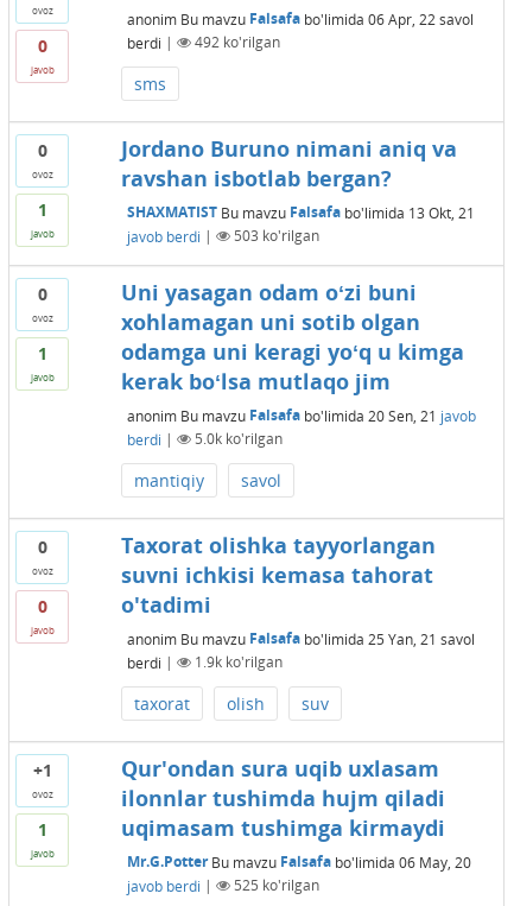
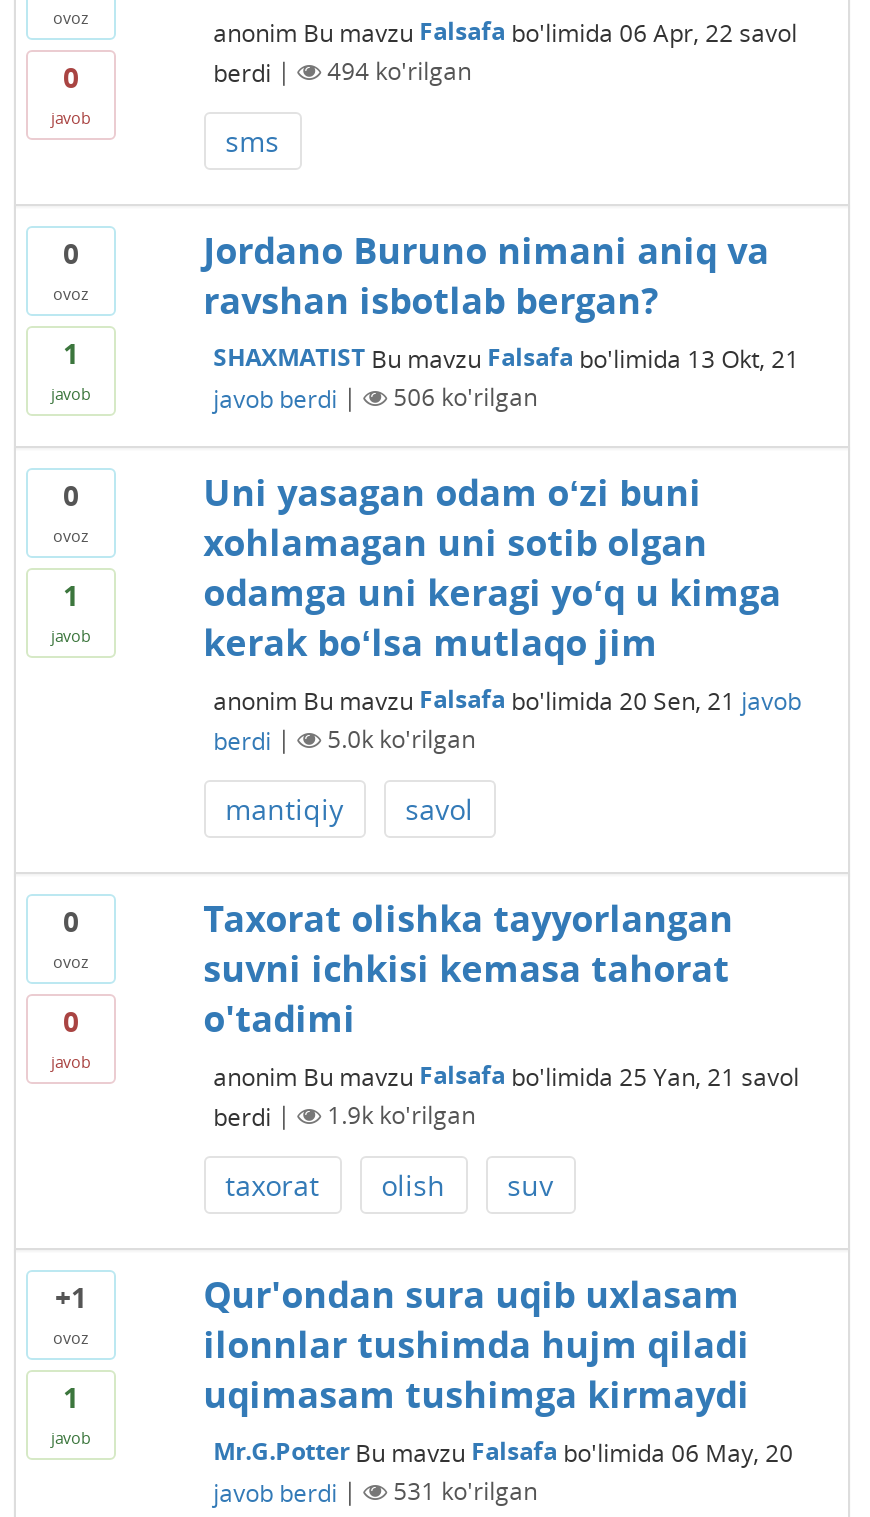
- 492 ko'rilgan
+ 494 ko'rilgan

- 503 ko'rilgan
+ 506 ko'rilgan

- 525 ko'rilgan
+ 531 ko'rilgan
